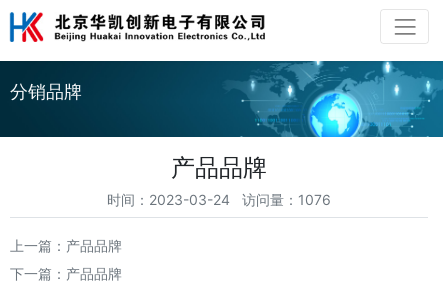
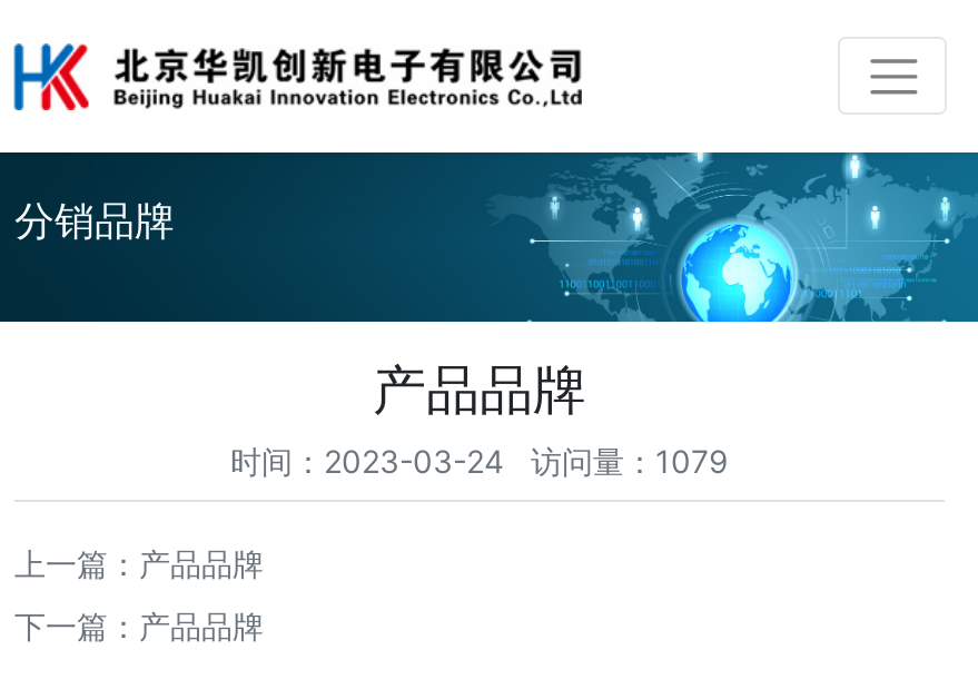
- 时间：2023-03-24 访问量：1076
+ 时间：2023-03-24 访问量：1079
